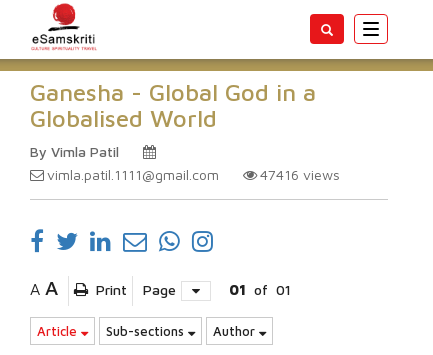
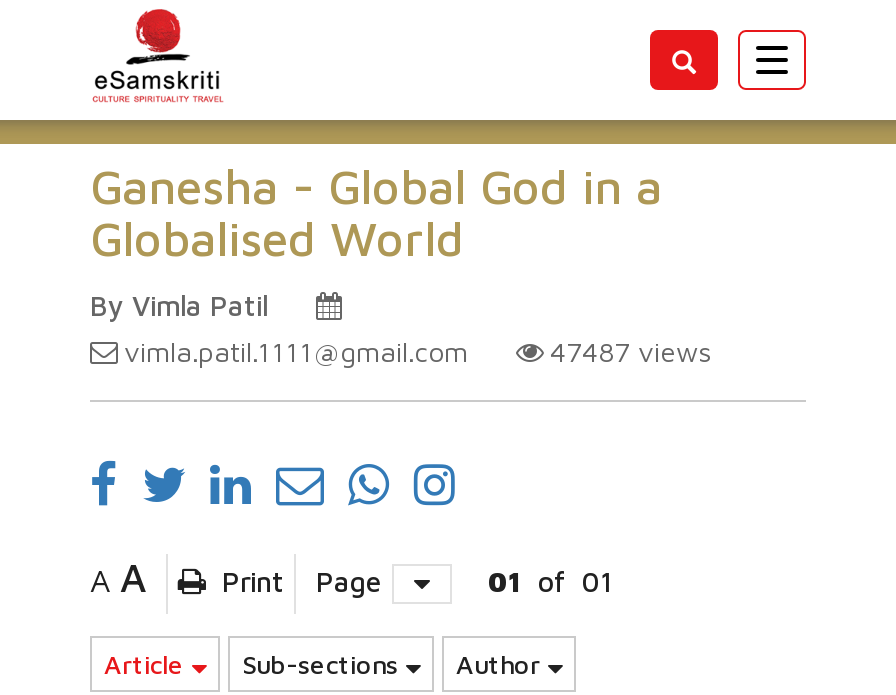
- 47416 views
+ 47487 views
